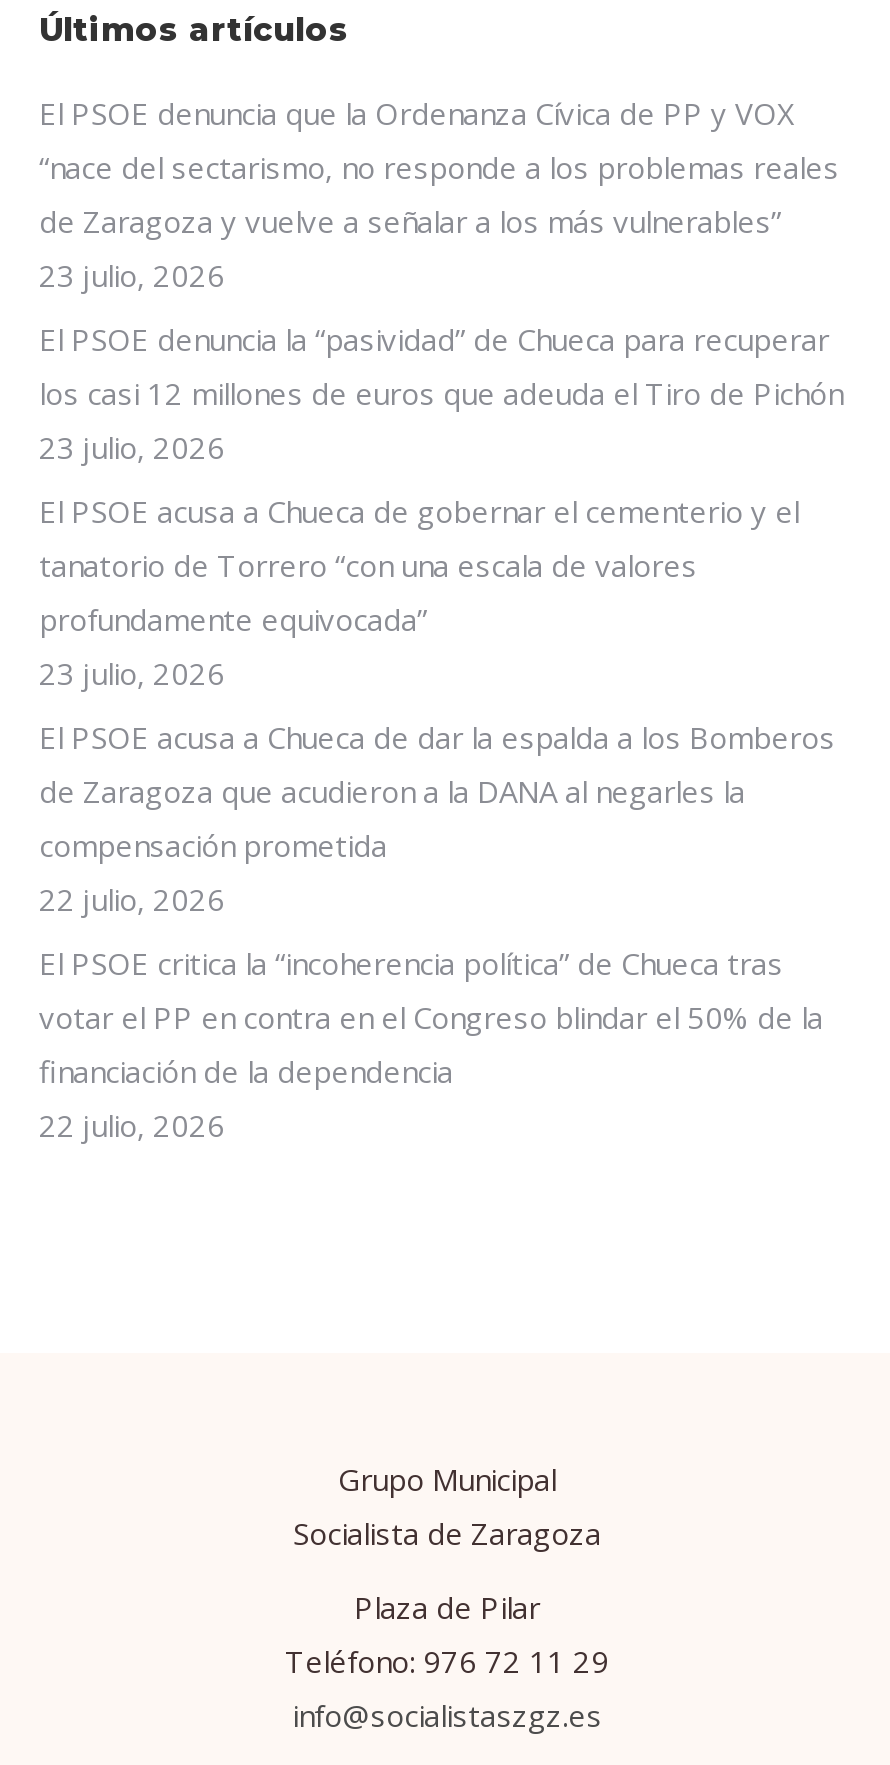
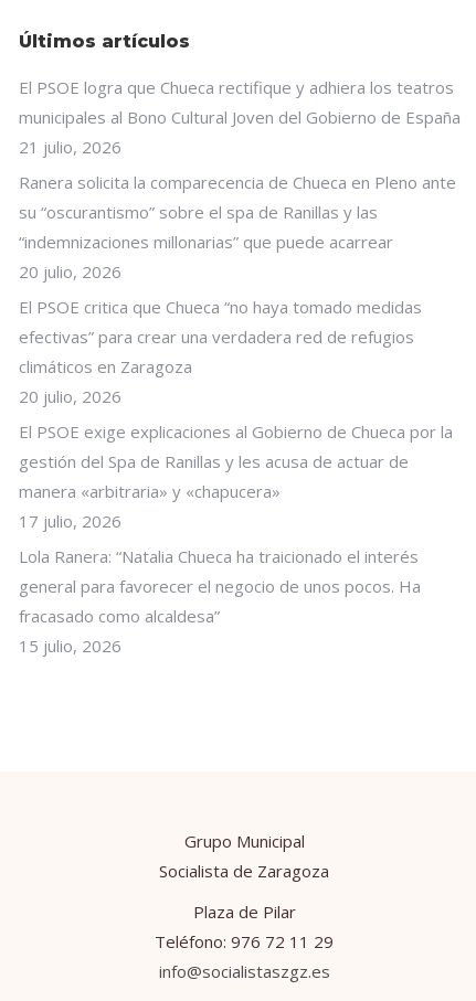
- El PSOE denuncia que la Ordenanza Cívica de PP y VOX
- “nace del sectarismo, no responde a los problemas reales
- de Zaragoza y vuelve a señalar a los más vulnerables”
- 23 julio, 2026
+ El PSOE logra que Chueca rectifique y adhiera los teatros
+ municipales al Bono Cultural Joven del Gobierno de España
+ 21 julio, 2026

- El PSOE denuncia la “pasividad” de Chueca para recuperar
- los casi 12 millones de euros que adeuda el Tiro de Pichón
- 23 julio, 2026
+ Ranera solicita la comparecencia de Chueca en Pleno ante
+ su “oscurantismo” sobre el spa de Ranillas y las
+ “indemnizaciones millonarias” que puede acarrear
+ 20 julio, 2026

- El PSOE acusa a Chueca de gobernar el cementerio y el
- tanatorio de Torrero “con una escala de valores
- profundamente equivocada”
- 23 julio, 2026
+ El PSOE critica que Chueca “no haya tomado medidas
+ efectivas” para crear una verdadera red de refugios
+ climáticos en Zaragoza
+ 20 julio, 2026

- El PSOE acusa a Chueca de dar la espalda a los Bomberos
- de Zaragoza que acudieron a la DANA al negarles la
- compensación prometida
- 22 julio, 2026
+ El PSOE exige explicaciones al Gobierno de Chueca por la
+ gestión del Spa de Ranillas y les acusa de actuar de
+ manera «arbitraria» y «chapucera»
+ 17 julio, 2026

- El PSOE critica la “incoherencia política” de Chueca tras
- votar el PP en contra en el Congreso blindar el 50% de la
- financiación de la dependencia
- 22 julio, 2026
+ Lola Ranera: “Natalia Chueca ha traicionado el interés
+ general para favorecer el negocio de unos pocos. Ha
+ fracasado como alcaldesa”
+ 15 julio, 2026
